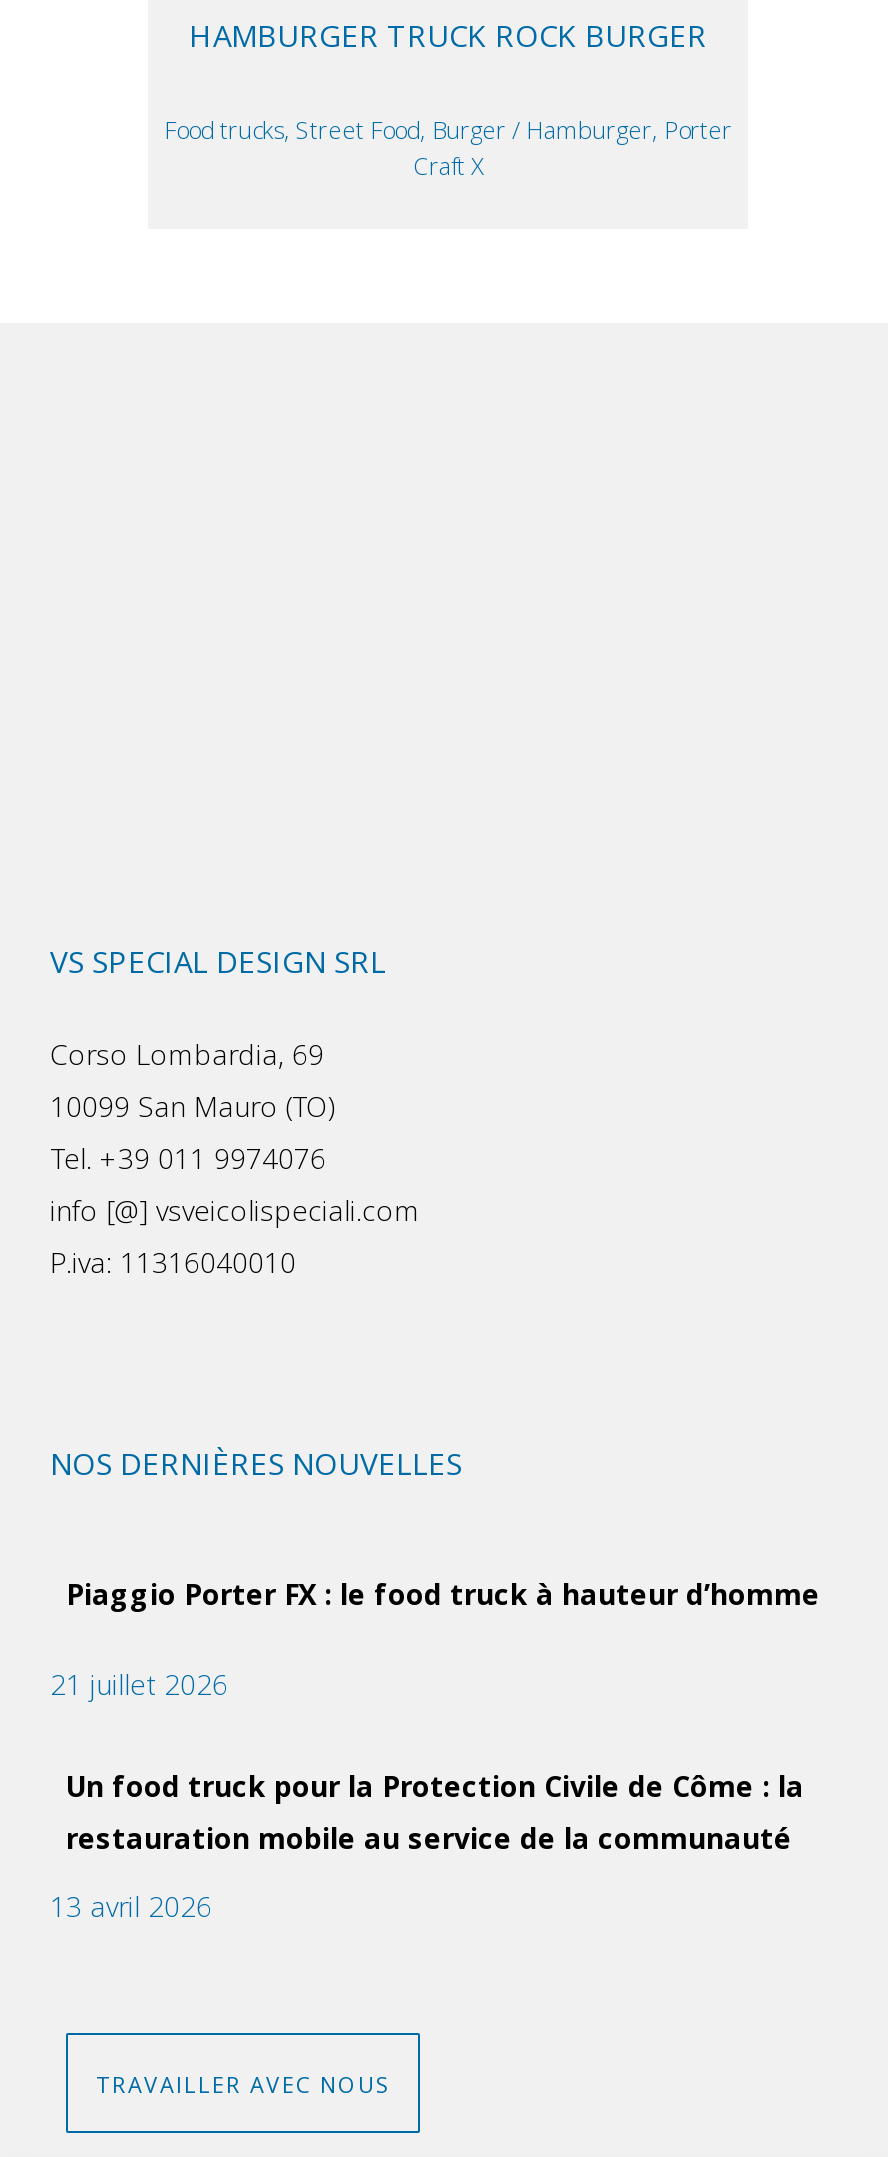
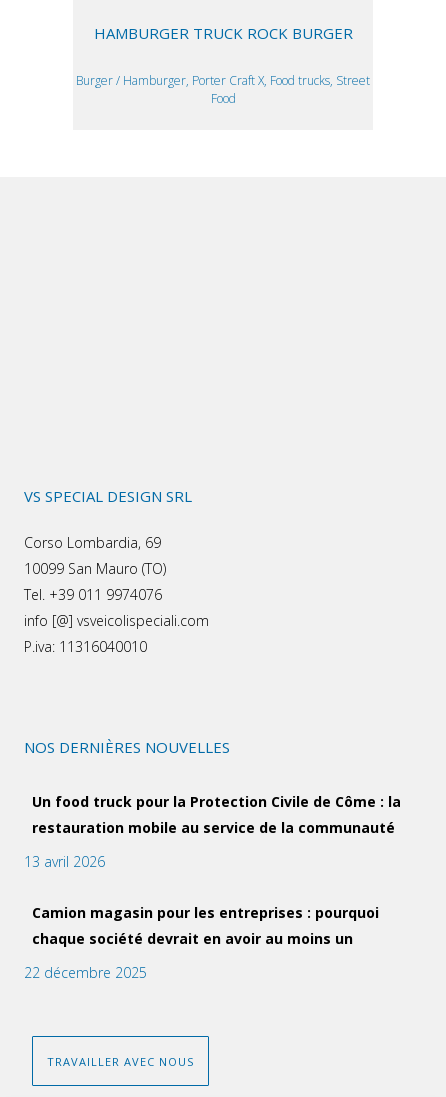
- Food trucks, Street Food, Burger / Hamburger, Porter
- Craft X
+ Burger / Hamburger, Porter Craft X, Food trucks, Street
+ Food

- Piaggio Porter FX : le food truck à hauteur d’homme
- 21 juillet 2026

moved up: Un food truck pour la Protection Civile de Côme : la | restauration mobile au service de la communauté | 13 avril 2026

+ Camion magasin pour les entreprises : pourquoi
+ chaque société devrait en avoir au moins un
+ 22 décembre 2025
